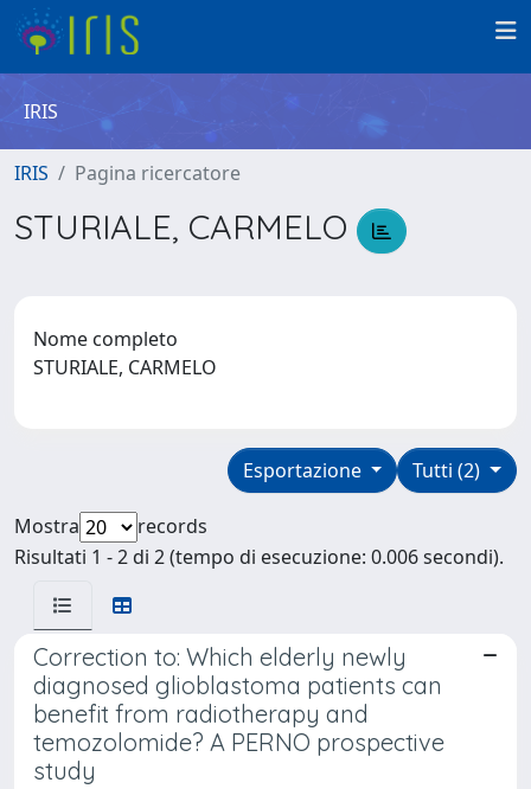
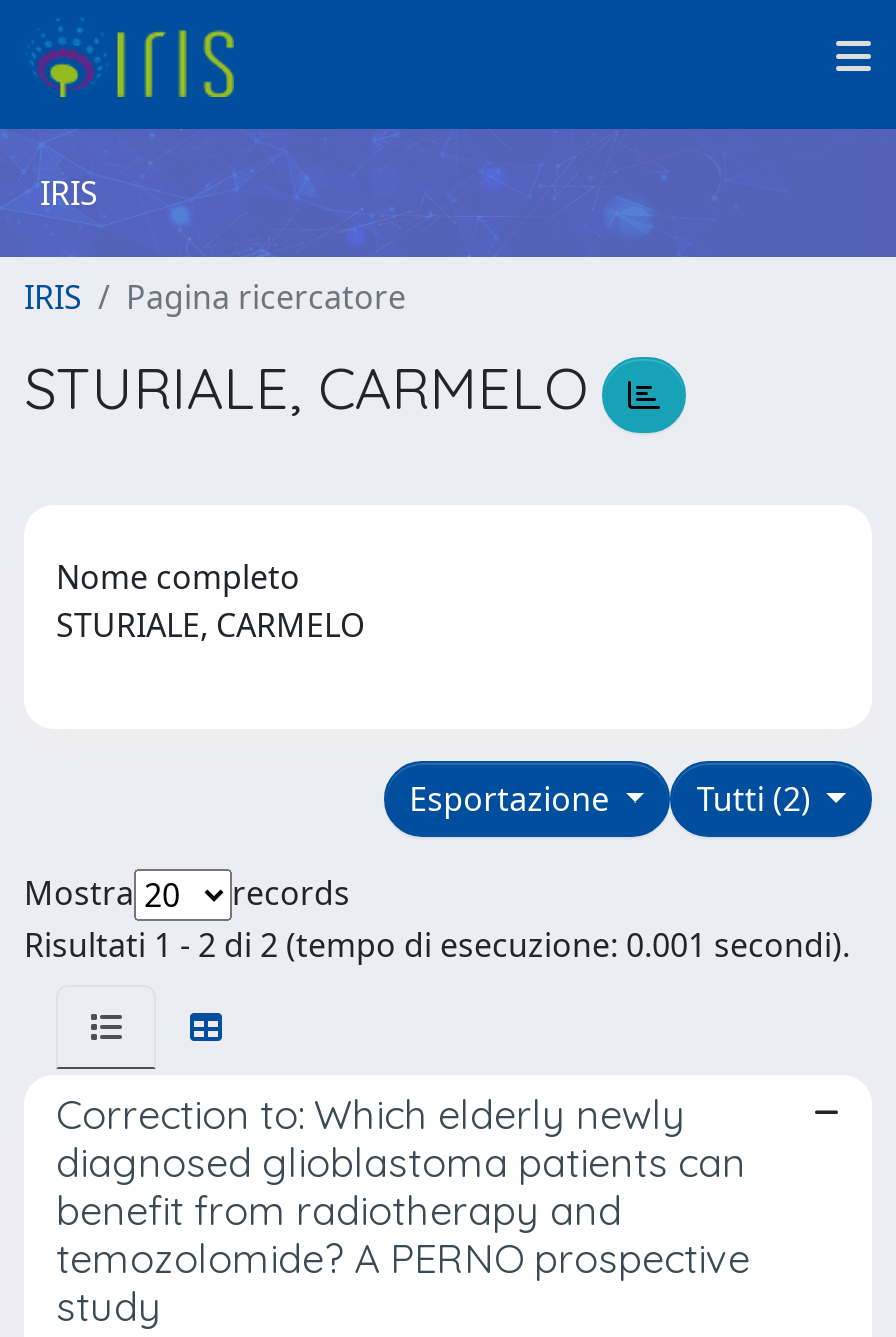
- Risultati 1 - 2 di 2 (tempo di esecuzione: 0.006 secondi).
+ Risultati 1 - 2 di 2 (tempo di esecuzione: 0.001 secondi).
